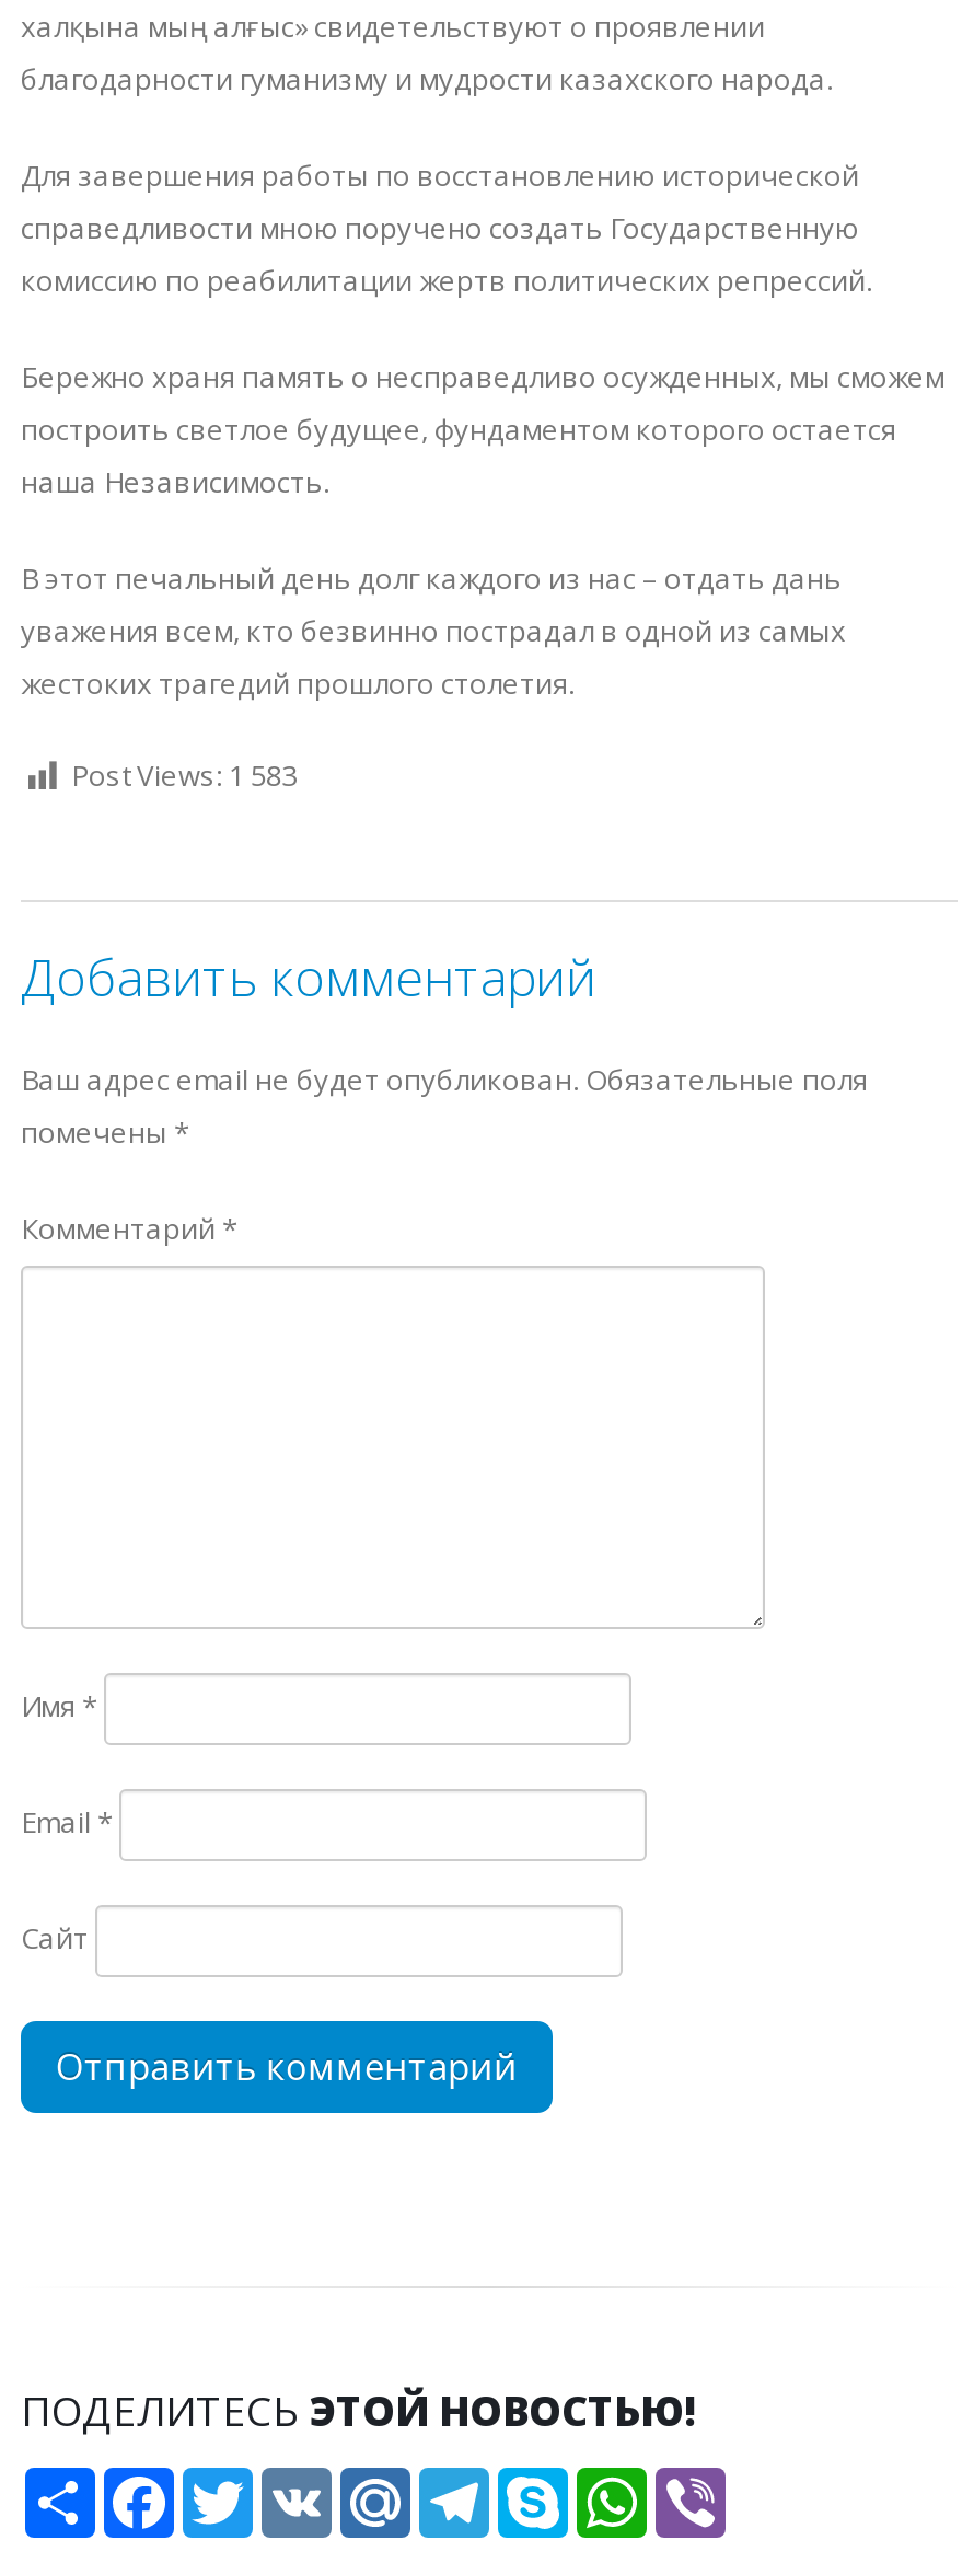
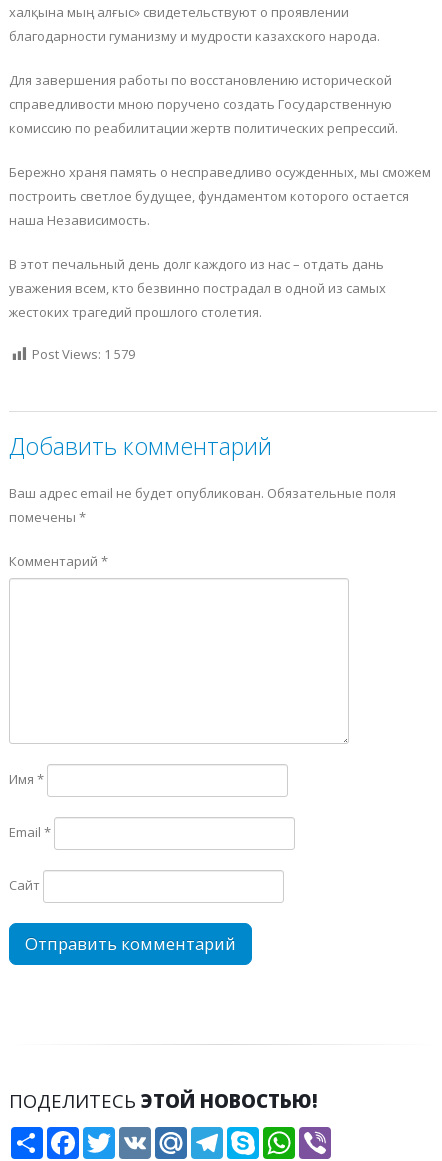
- Post Views: 1 583
+ Post Views: 1 579
